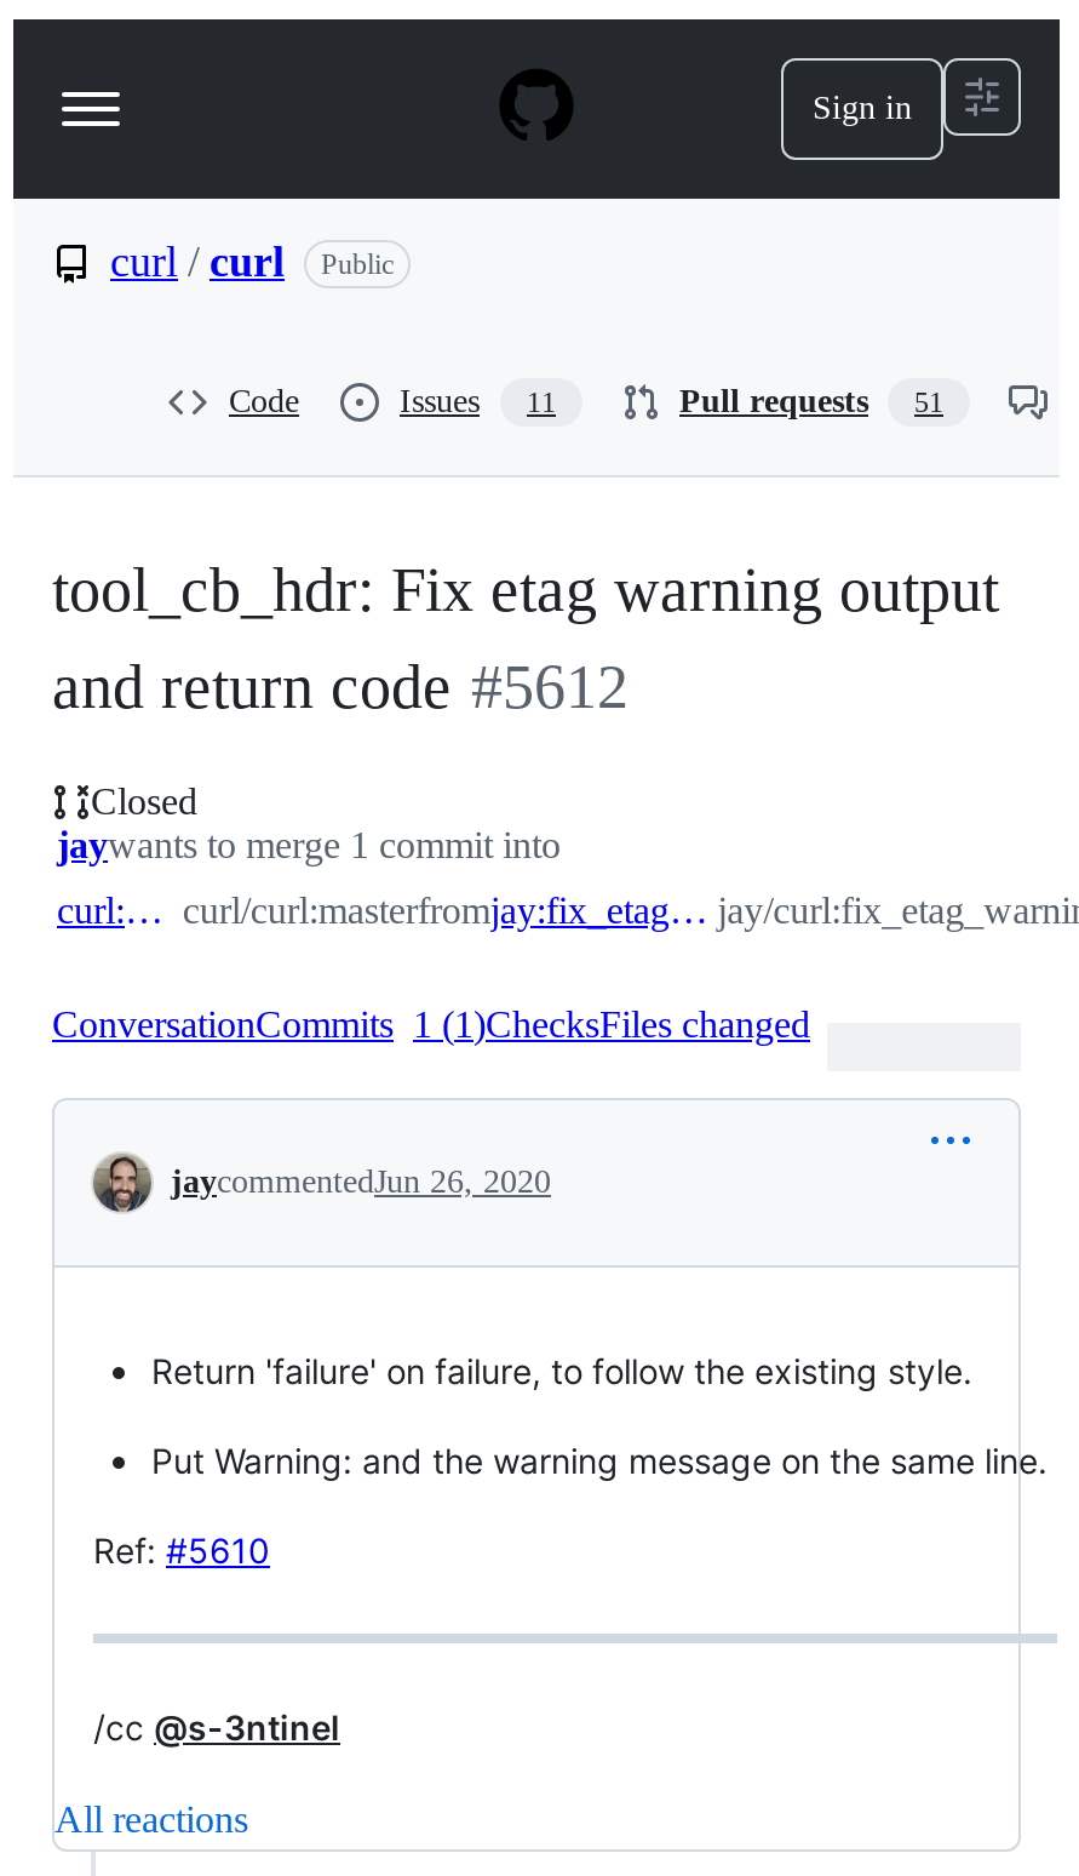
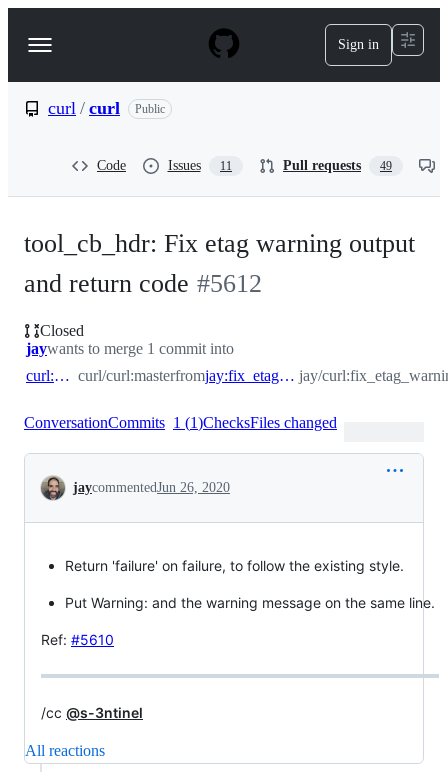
- Pull requests 51
+ Pull requests 49
